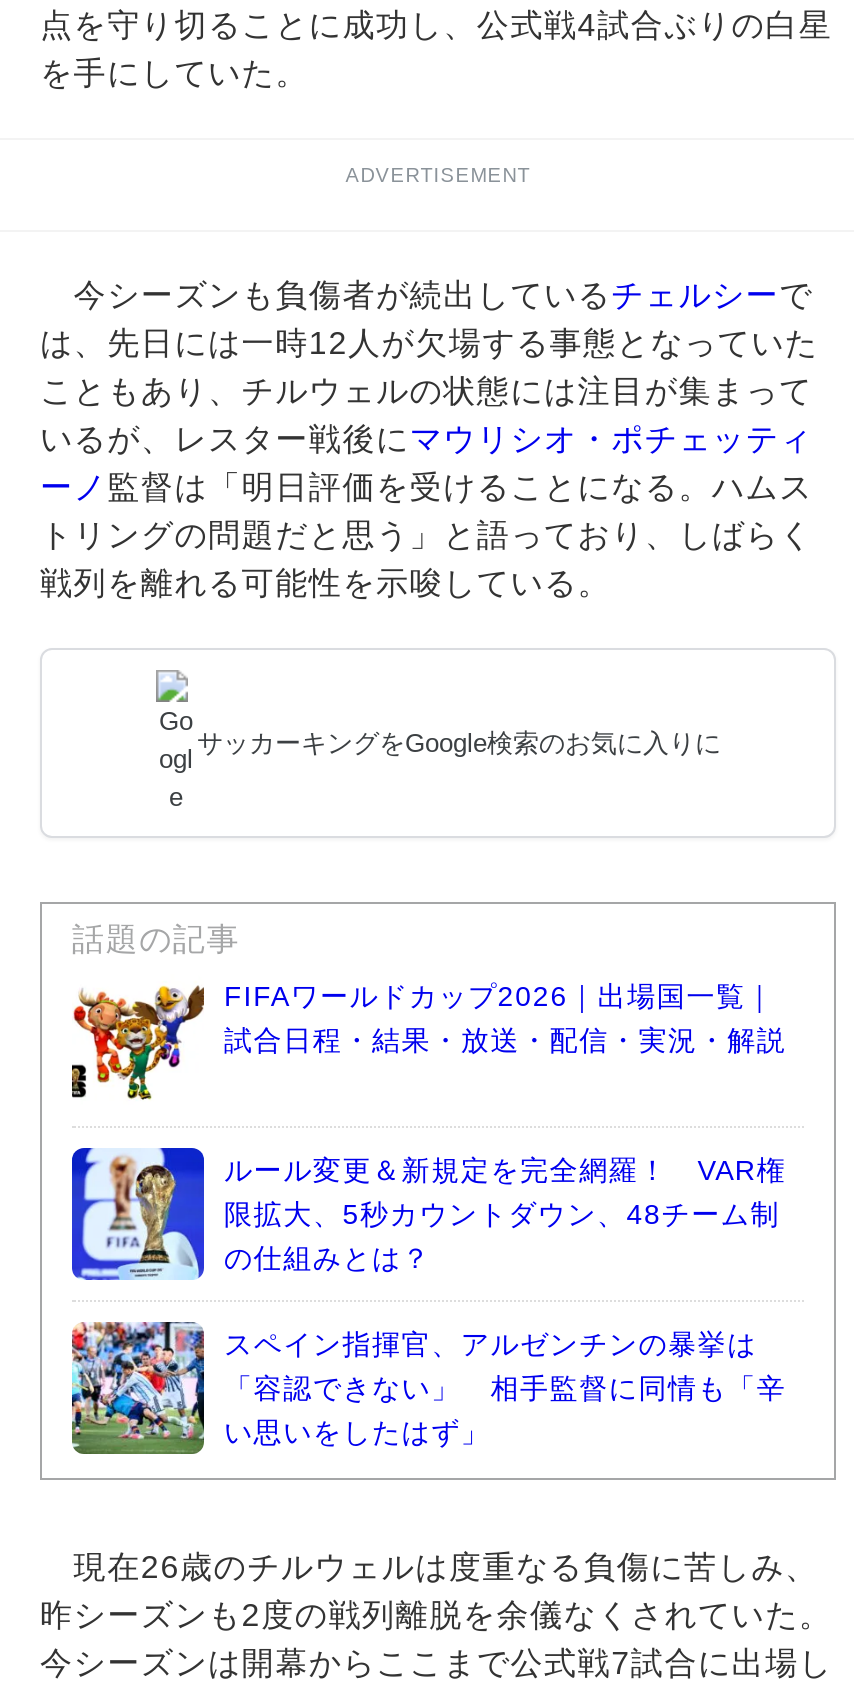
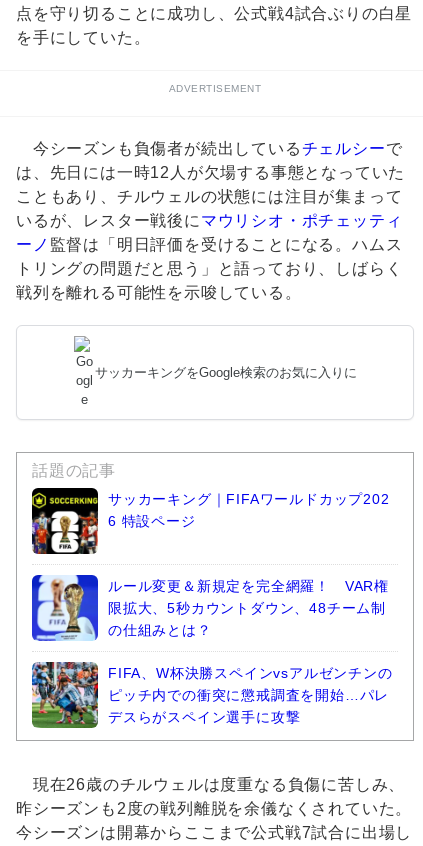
- [image]
- FIFAワールドカップ2026｜出場国一覧｜
- 試合日程・結果・放送・配信・実況・解説
+ [image]
+ サッカーキング｜FIFAワールドカップ202
+ 6 特設ページ

- [image]
- スペイン指揮官、アルゼンチンの暴挙は
- 「容認できない」 相手監督に同情も「辛
- い思いをしたはず」
+ [image]
+ FIFA、W杯決勝スペインvsアルゼンチンの
+ ピッチ内での衝突に懲戒調査を開始…パレ
+ デスらがスペイン選手に攻撃
